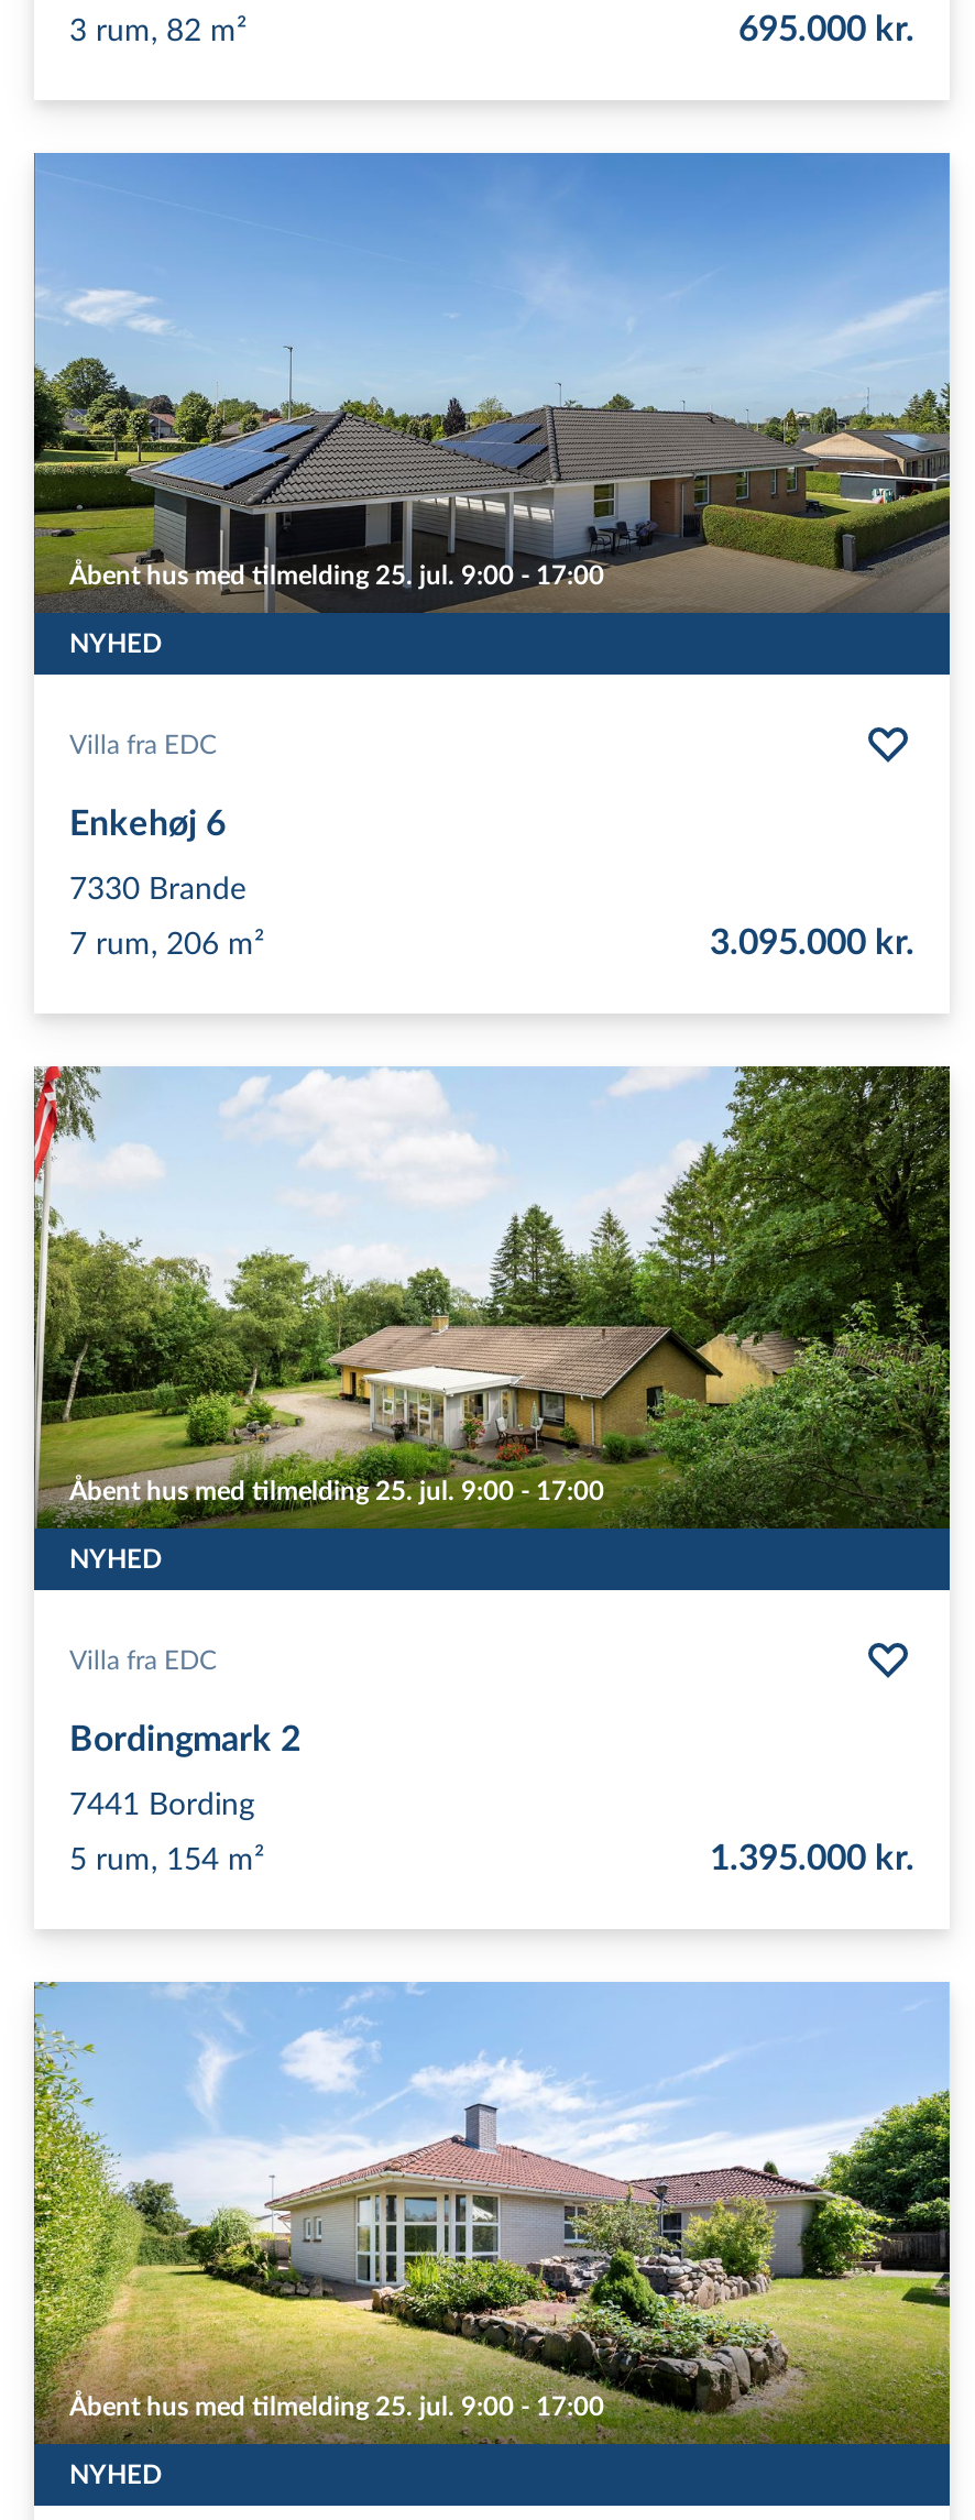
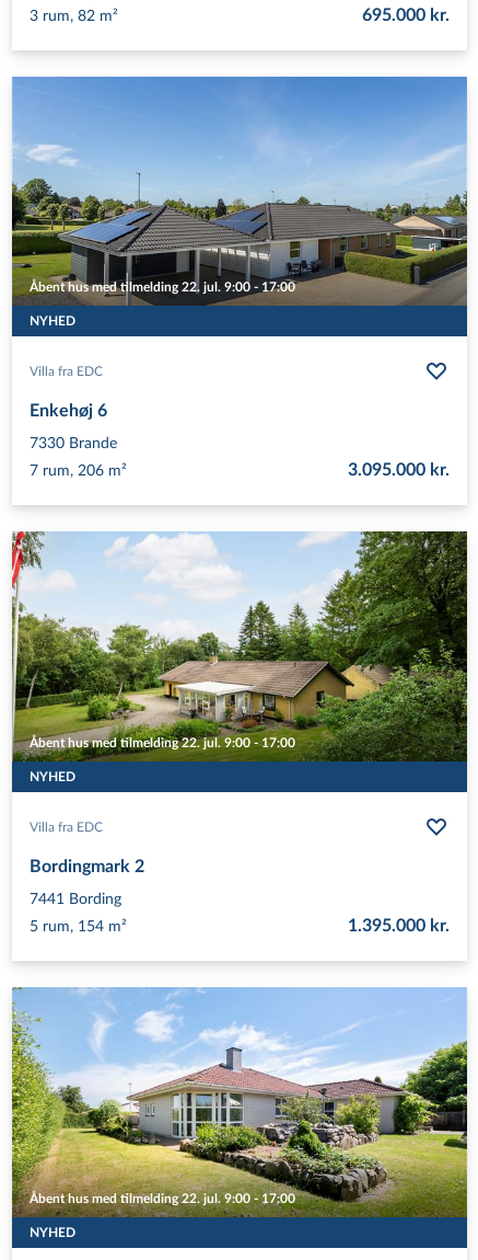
- Åbent hus med tilmelding 25. jul. 9:00 - 17:00
+ Åbent hus med tilmelding 22. jul. 9:00 - 17:00

- Åbent hus med tilmelding 25. jul. 9:00 - 17:00
+ Åbent hus med tilmelding 22. jul. 9:00 - 17:00

- Åbent hus med tilmelding 25. jul. 9:00 - 17:00
+ Åbent hus med tilmelding 22. jul. 9:00 - 17:00
